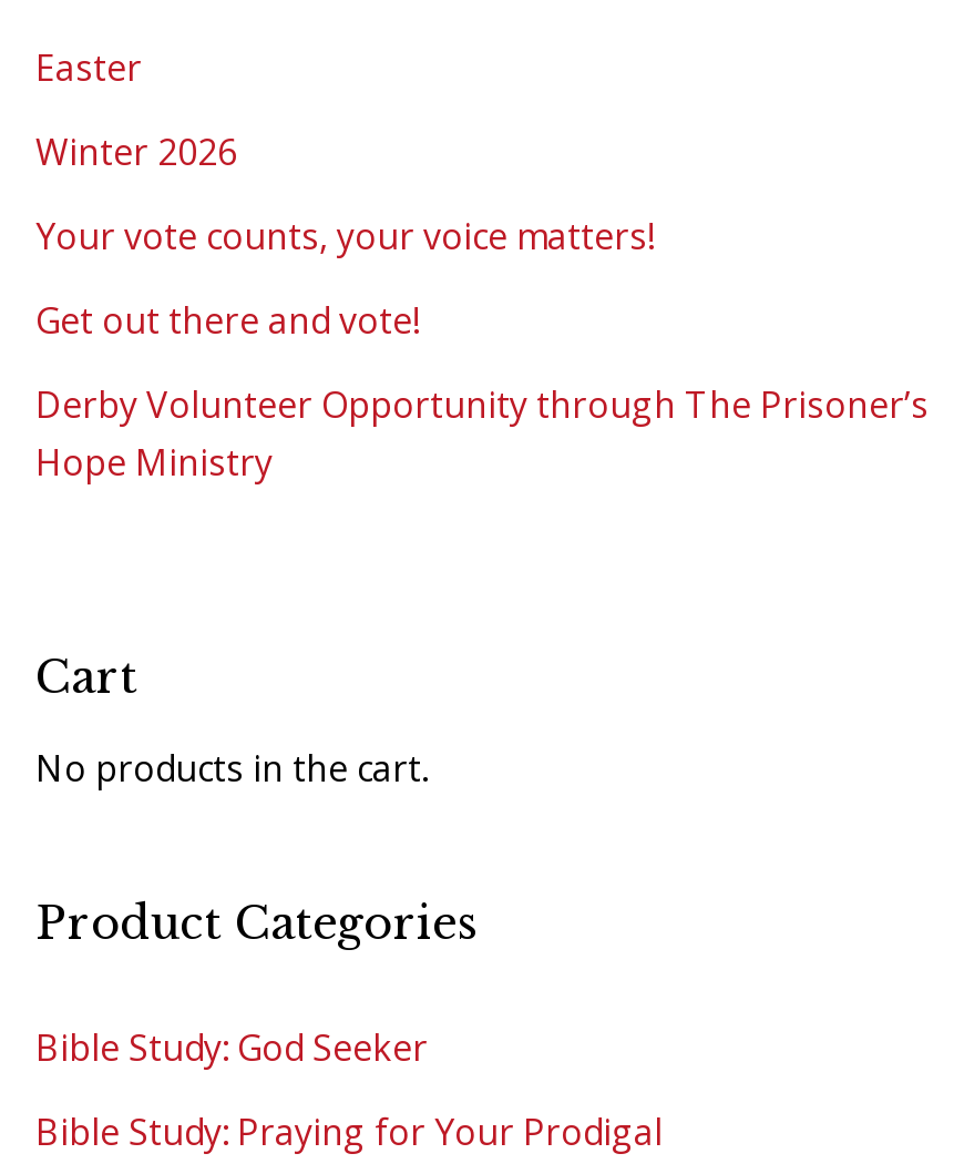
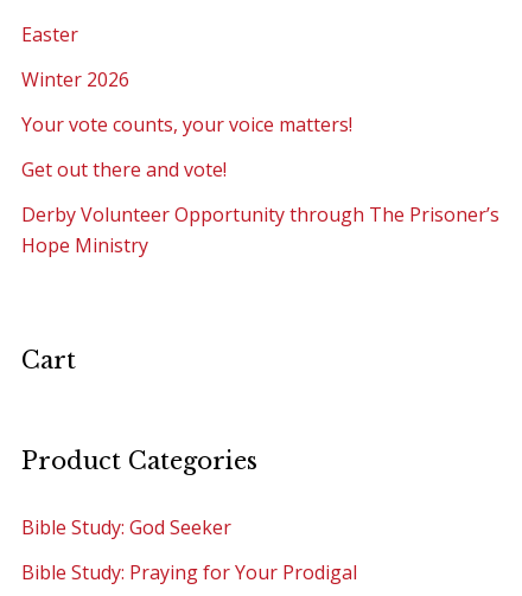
- No products in the cart.
